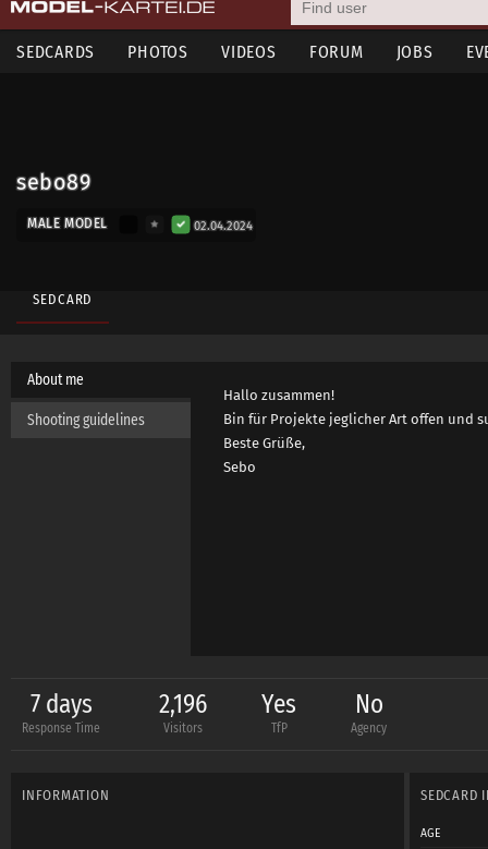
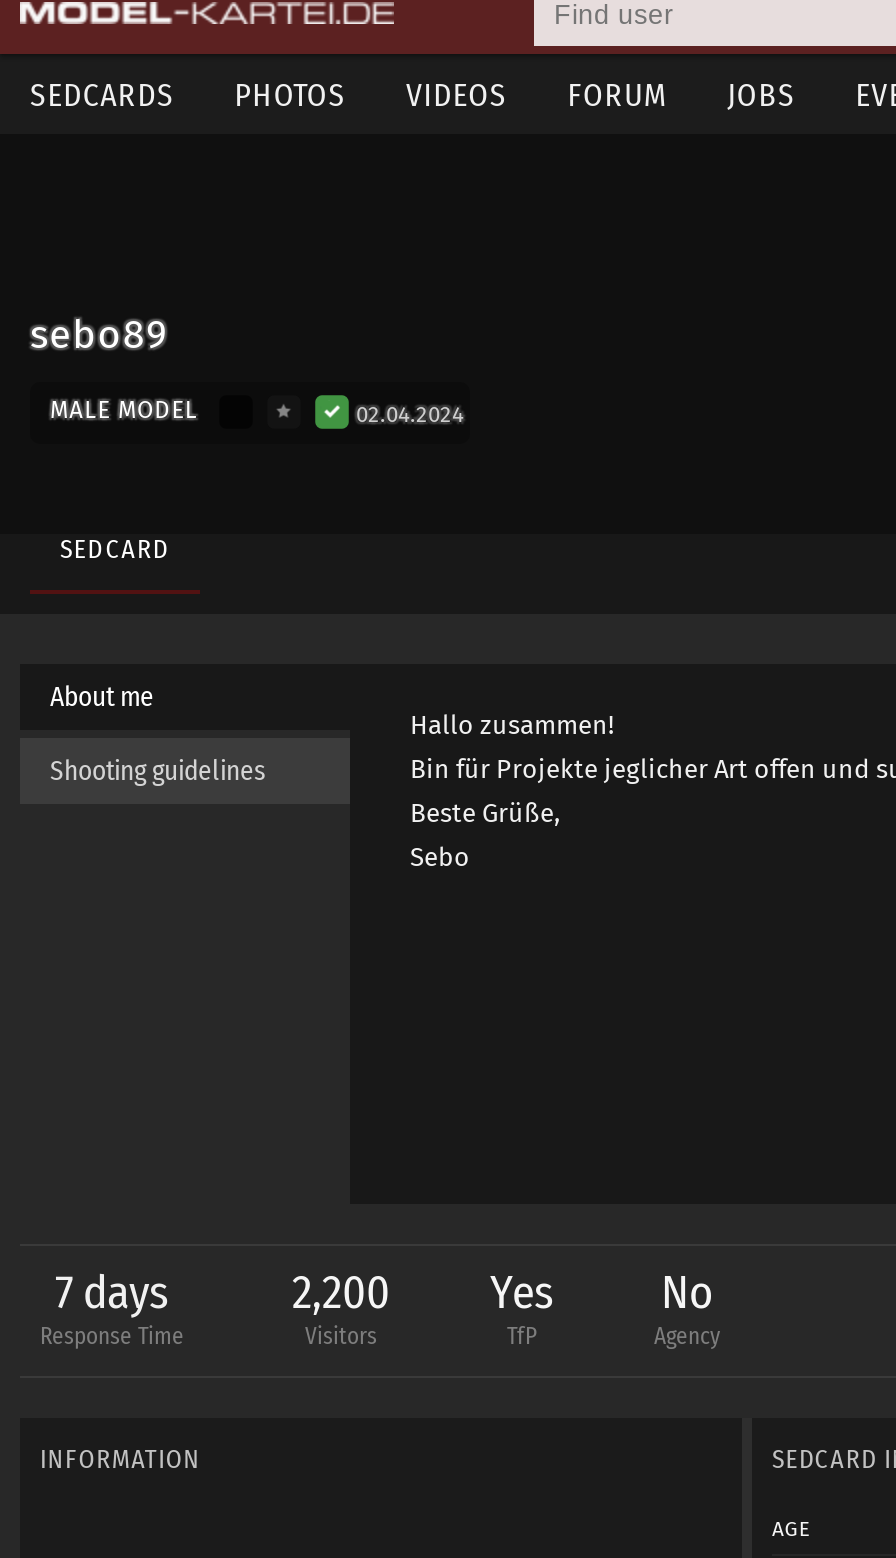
- 2,196 Yes No
+ 2,200 Yes No
